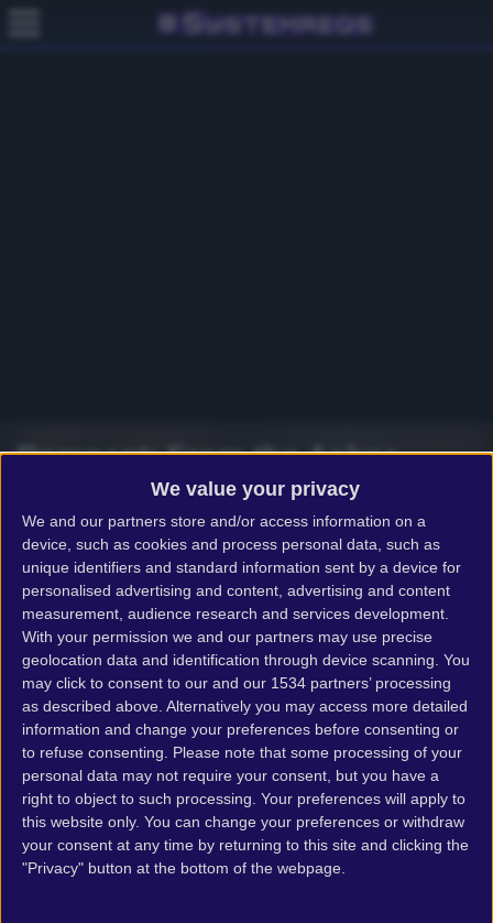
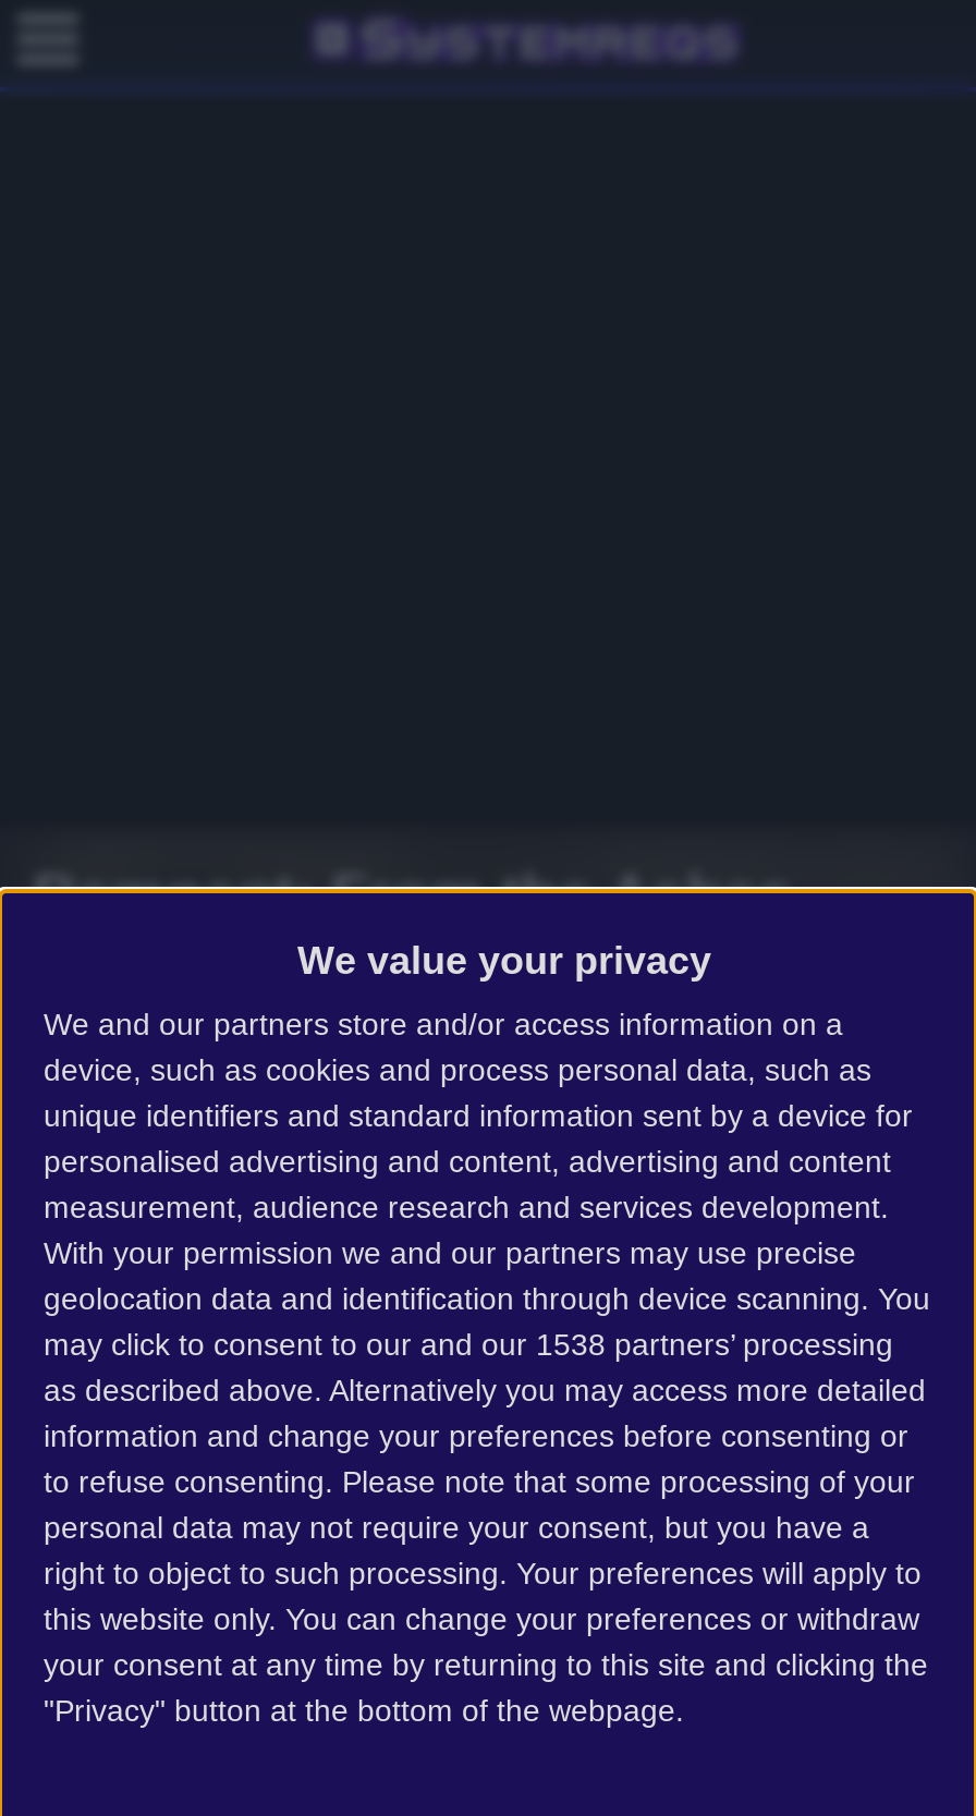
- may click to consent to our and our 1534 partners’ processing
+ may click to consent to our and our 1538 partners’ processing
